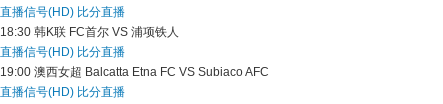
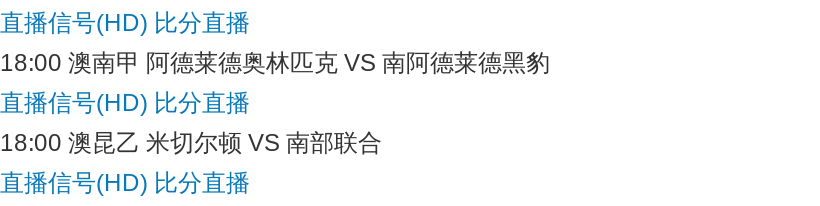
- 18:30 韩K联FC首尔 VS 浦项铁人
+ 18:00 澳南甲阿德莱德奥林匹克 VS 南阿德莱德黑豹

- 19:00 澳西女超Balcatta Etna FC VS Subiaco AFC
+ 18:00 澳昆乙米切尔顿 VS 南部联合
